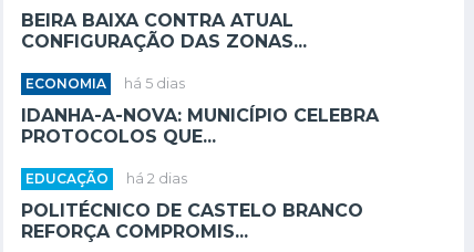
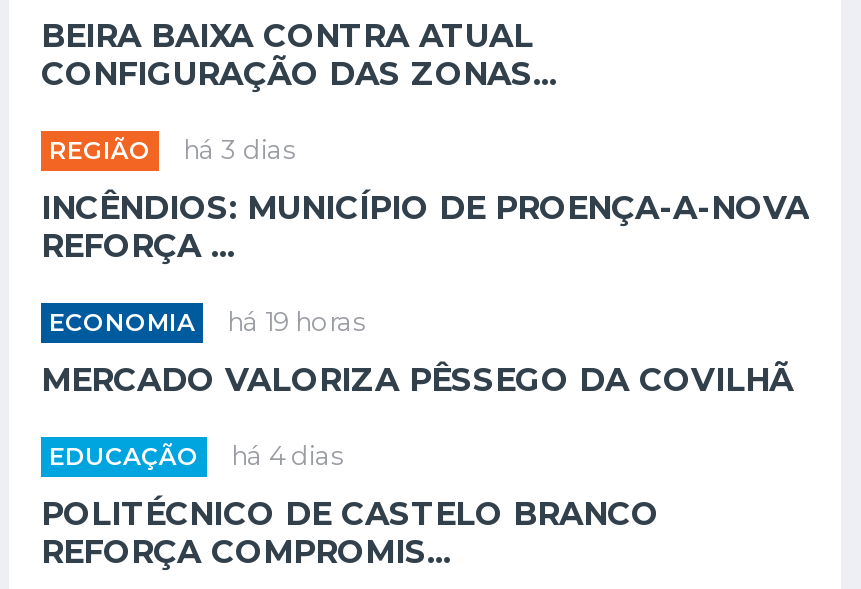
+ REGIÃO
+ há 3 dias
+ INCÊNDIOS: MUNICÍPIO DE PROENÇA-A-NOVA
+ REFORÇA ...

- ECONOMIA há 5 dias
+ ECONOMIA há 19 horas

moved down: ECONOMIA

- IDANHA-A-NOVA: MUNICÍPIO CELEBRA
- PROTOCOLOS QUE...
+ MERCADO VALORIZA PÊSSEGO DA COVILHÃ

- EDUCAÇÃO há 2 dias
+ EDUCAÇÃO há 4 dias
